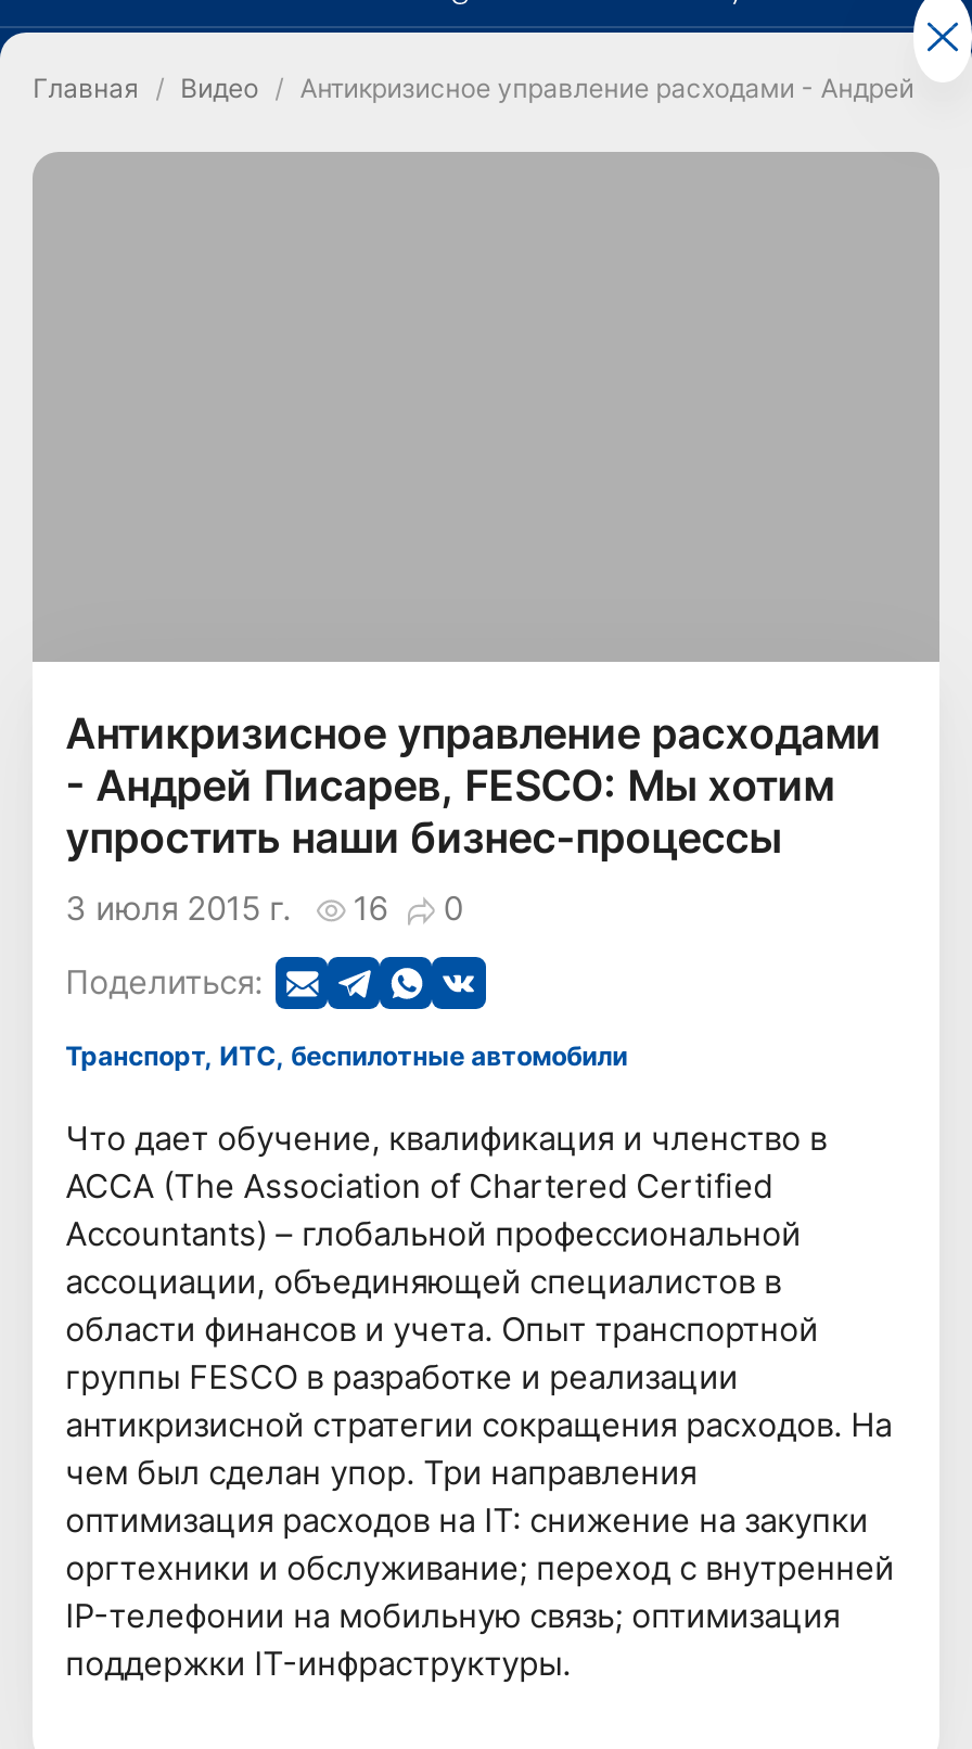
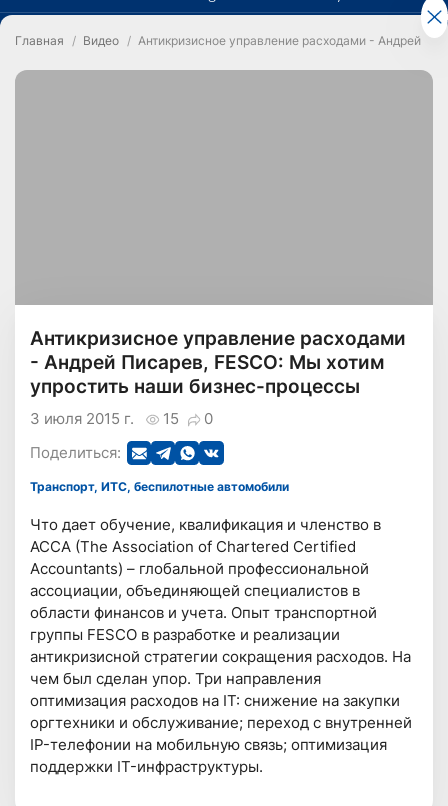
- 16
+ 15
